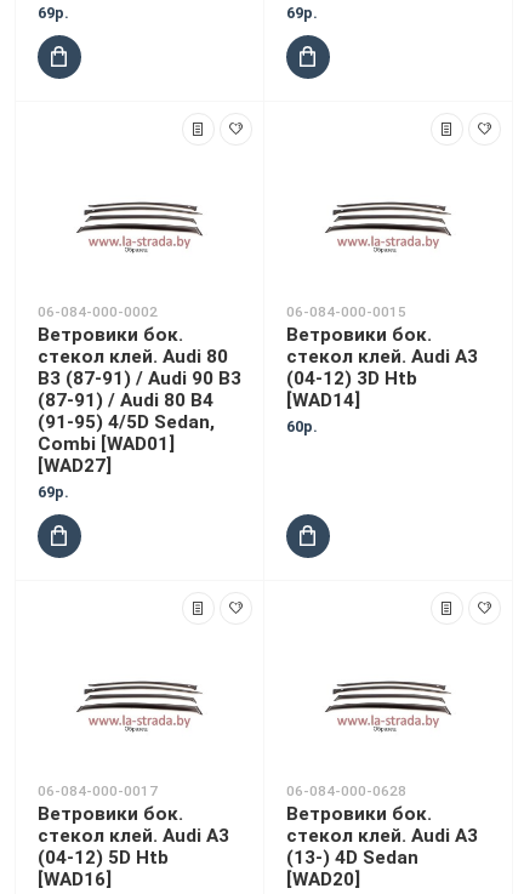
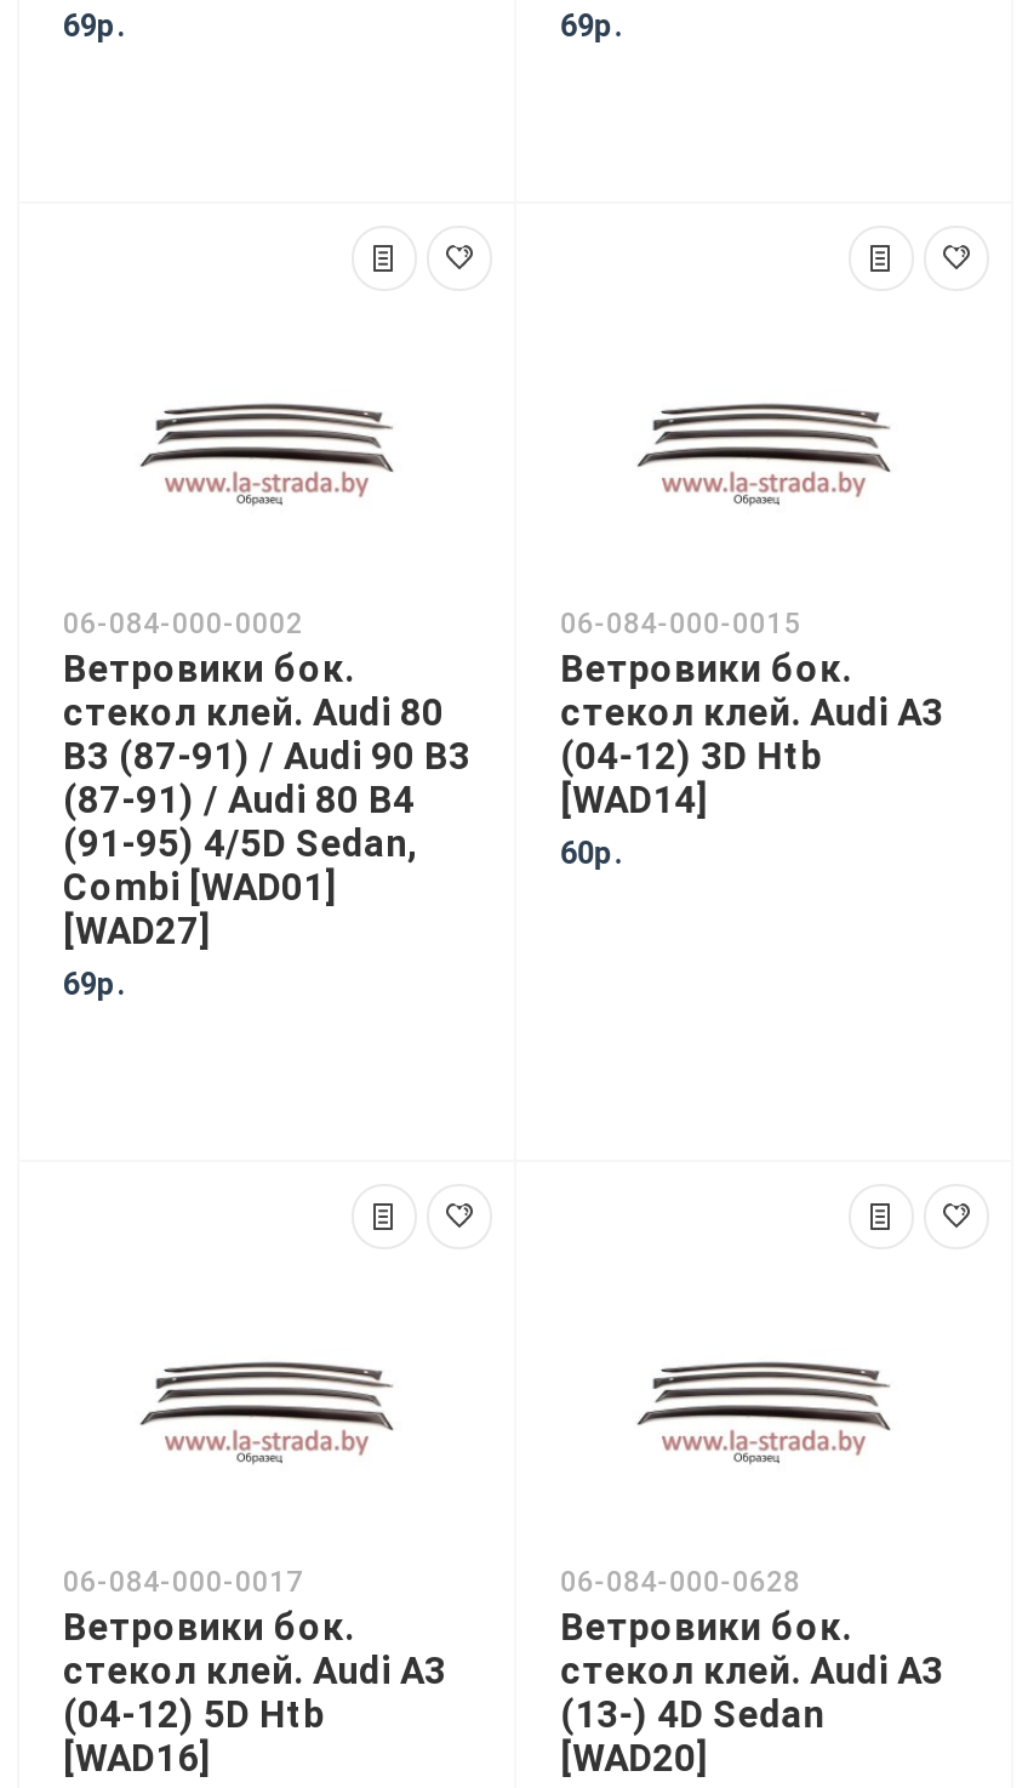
- [image]

- [image]

- [image]

- [image]
